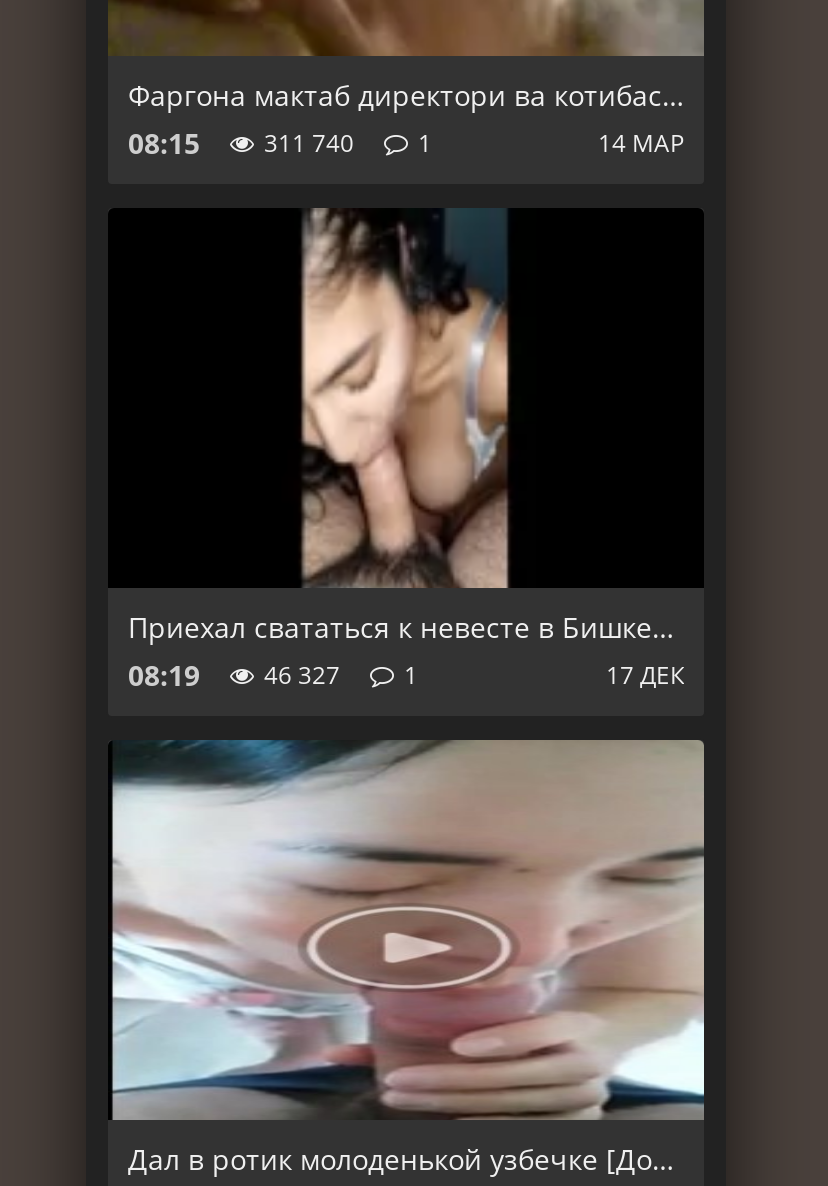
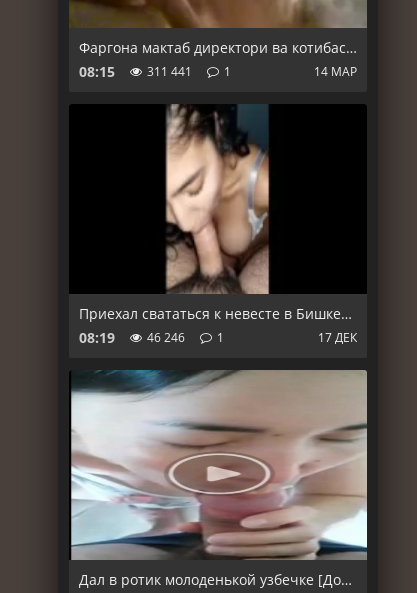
- 08:15 311 740 1
+ 08:15 311 441 1

- 08:19 46 327 1
+ 08:19 46 246 1
